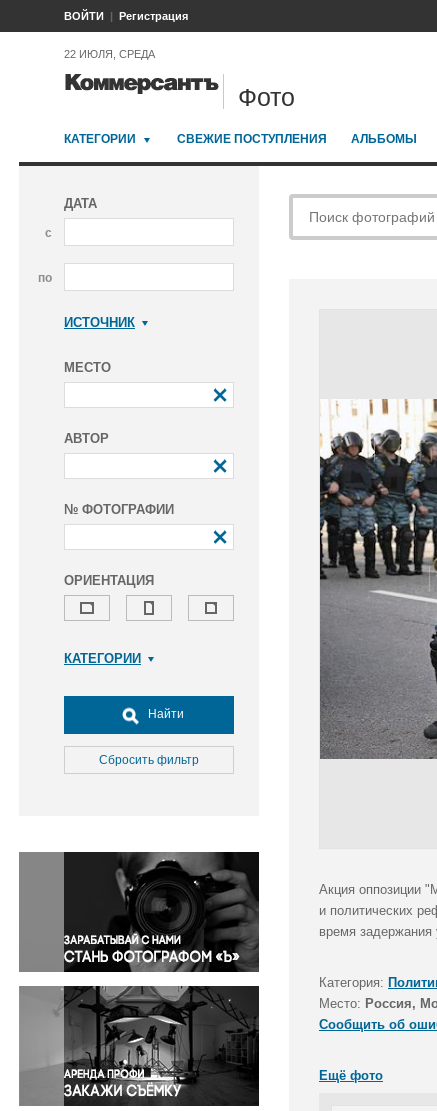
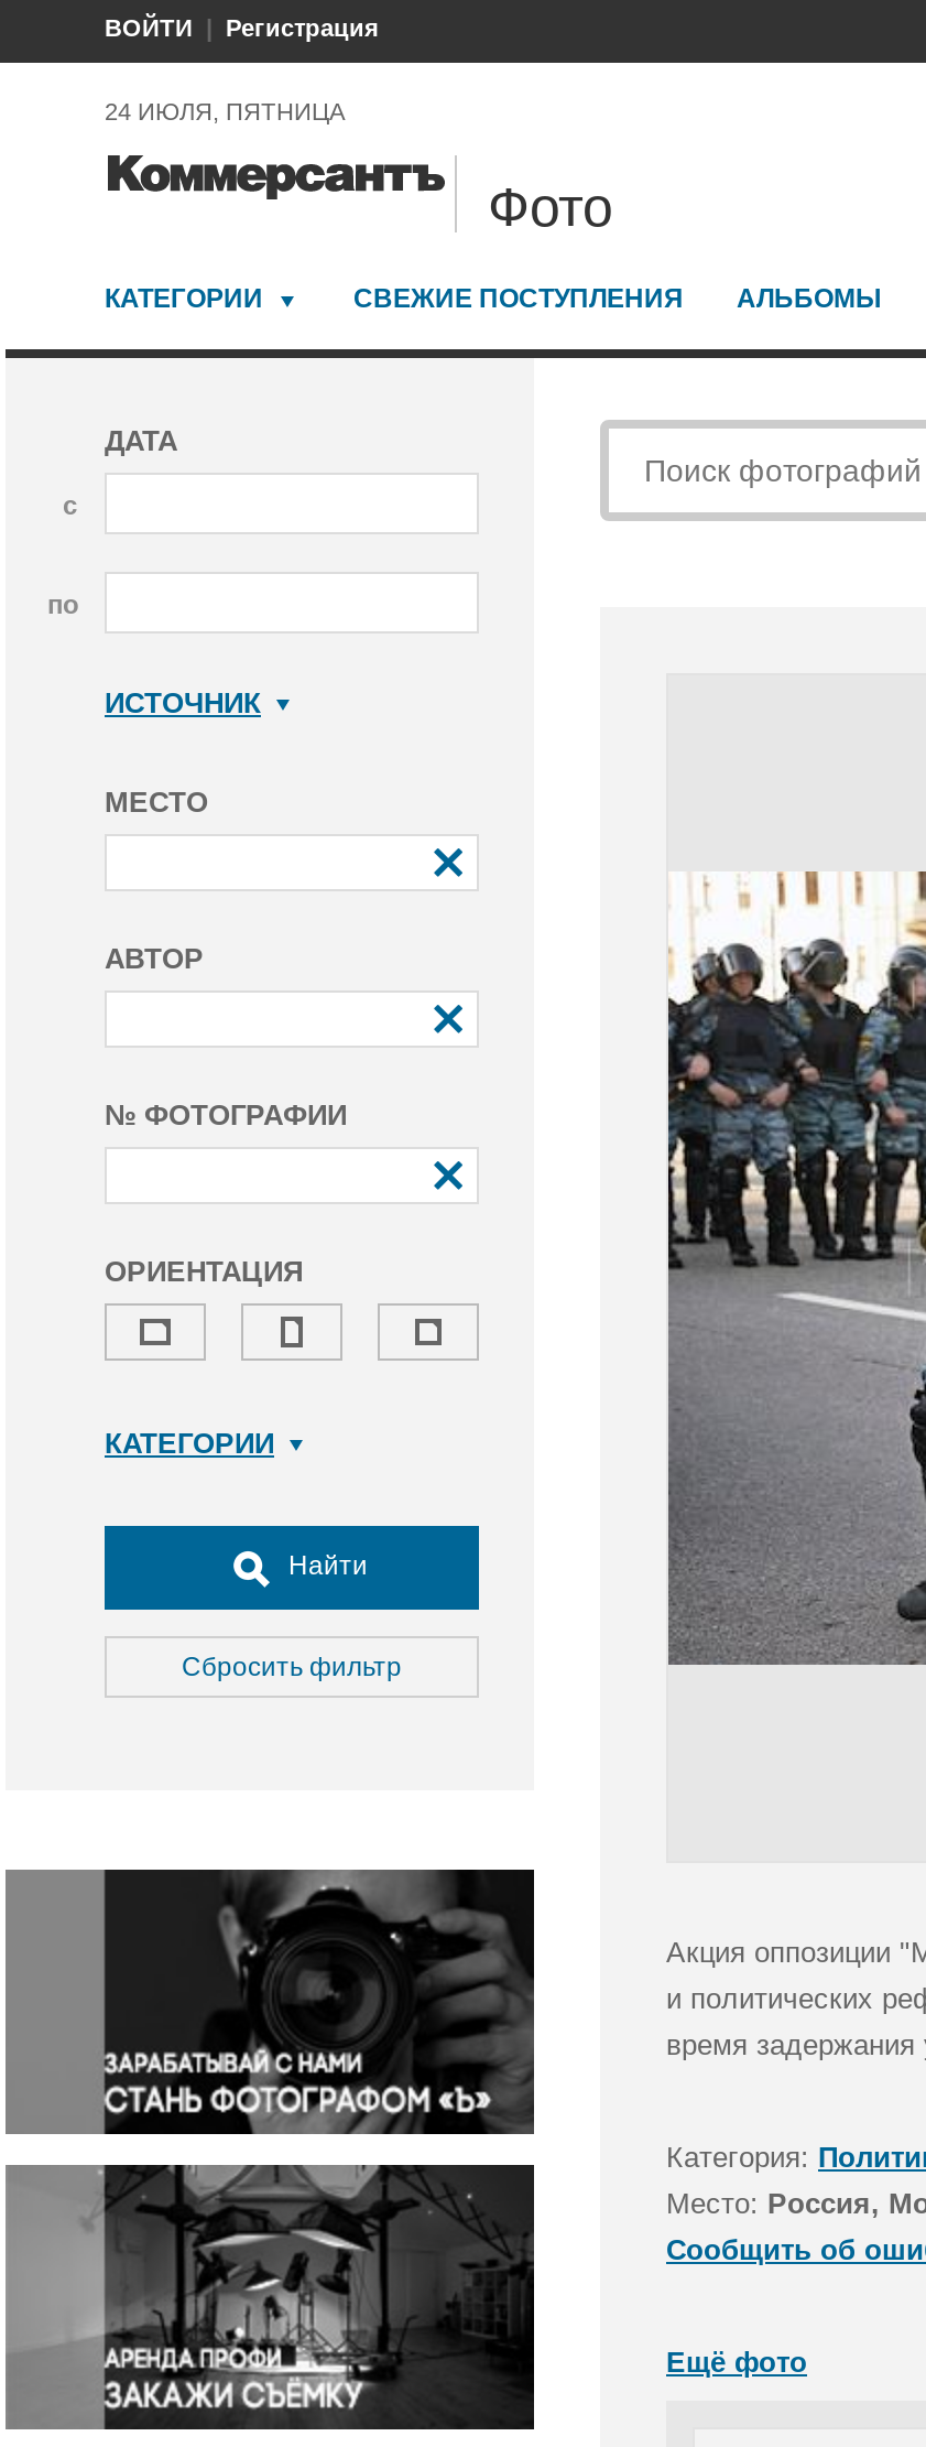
- 22 ИЮЛЯ, СРЕДА
+ 24 ИЮЛЯ, ПЯТНИЦА
